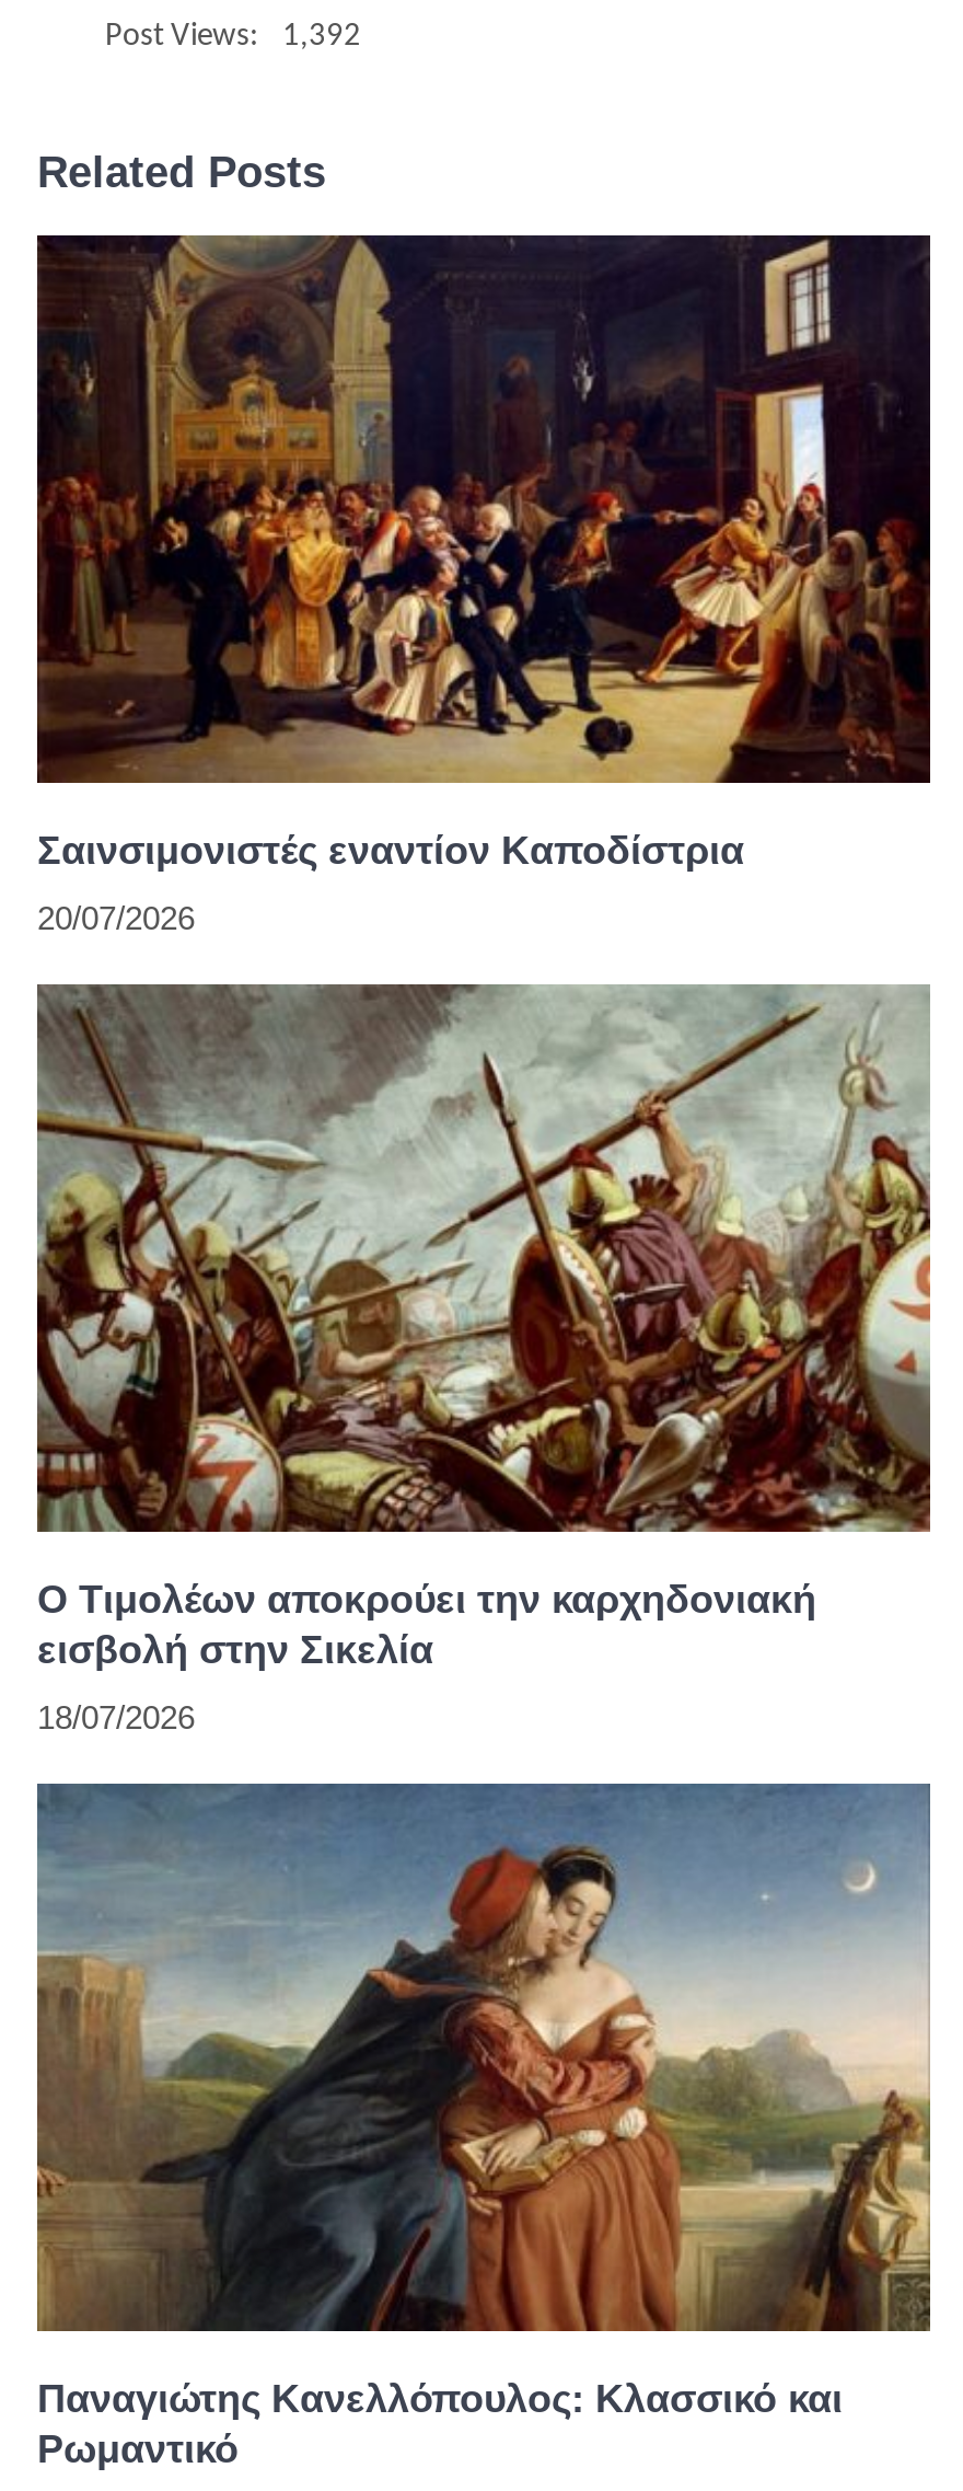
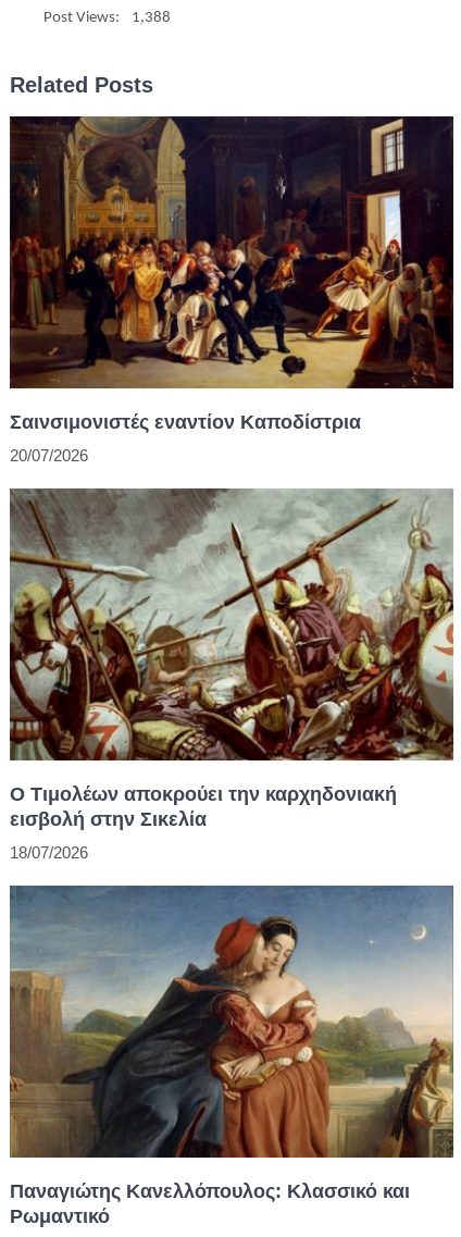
- Post Views: 1,392
+ Post Views: 1,388
